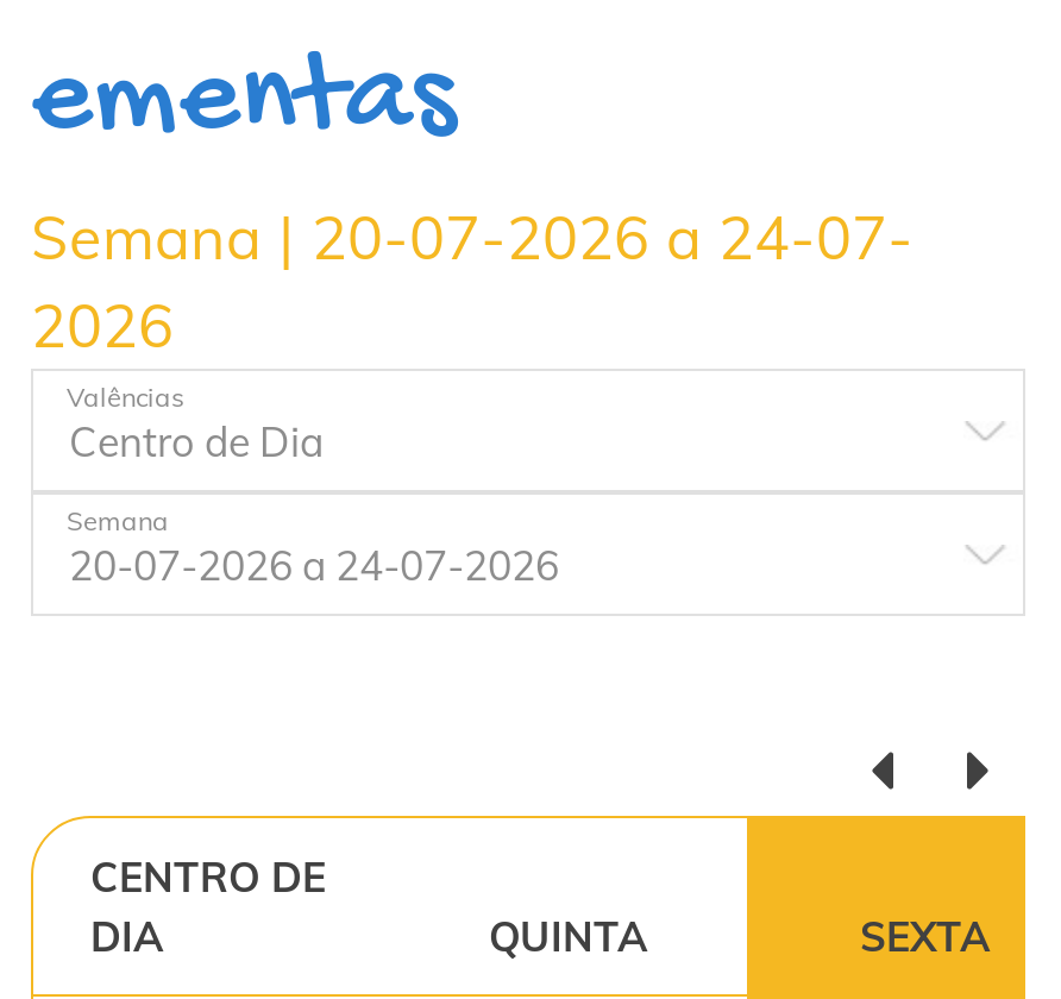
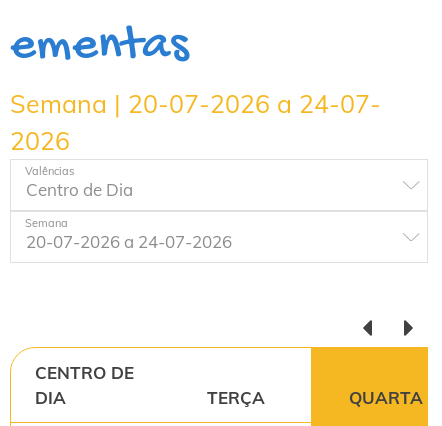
- QUINTA
- SEXTA
+ TERÇA
+ QUARTA
